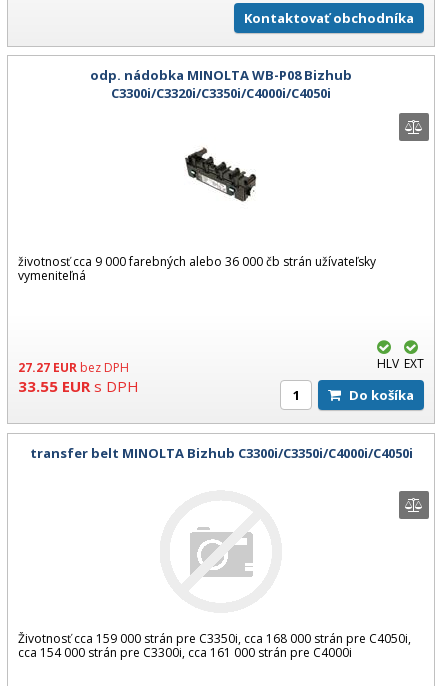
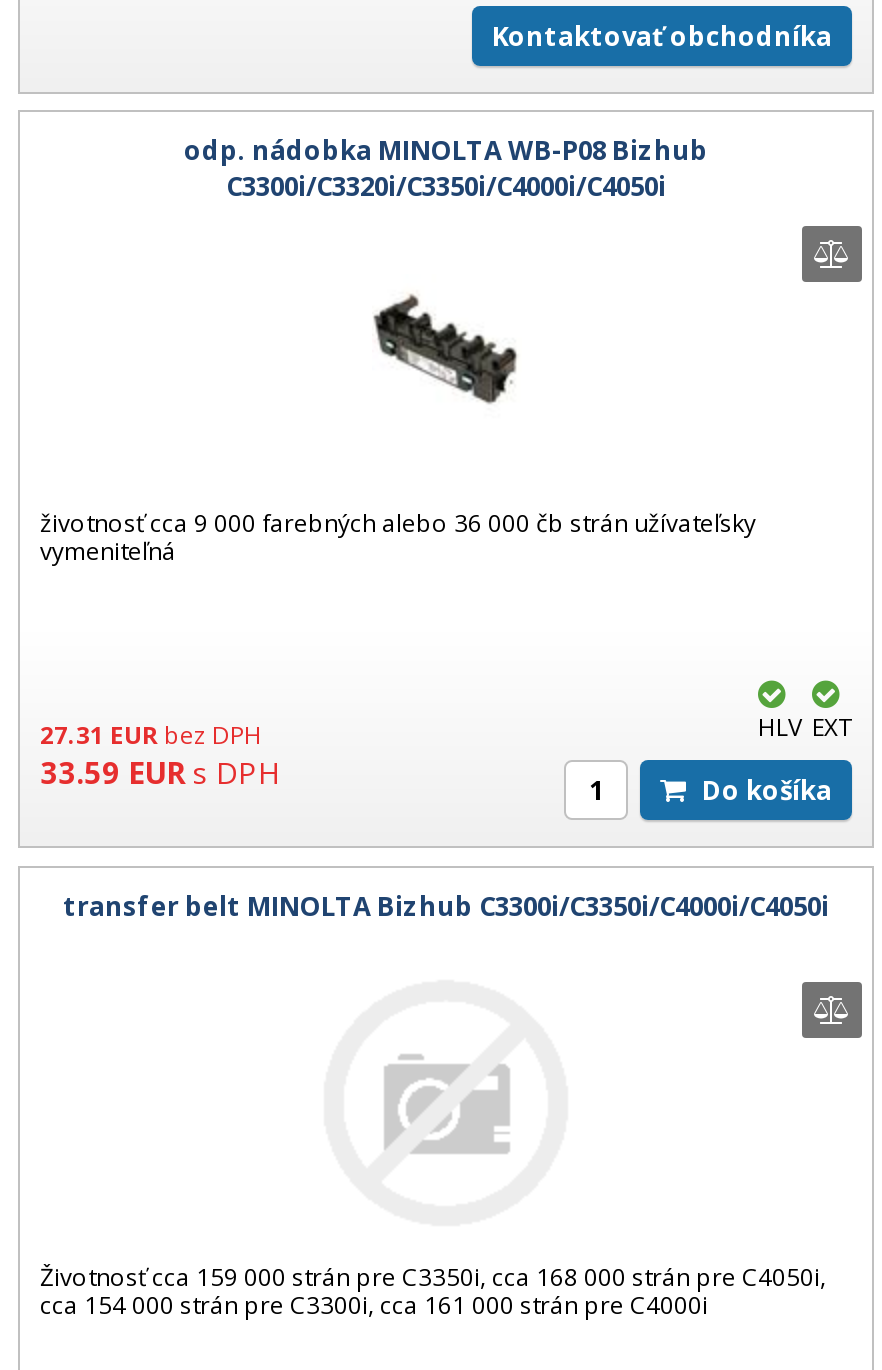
- 27.27 EUR bez DPH
+ 27.31 EUR bez DPH

- 33.55 EUR s DPH
+ 33.59 EUR s DPH
